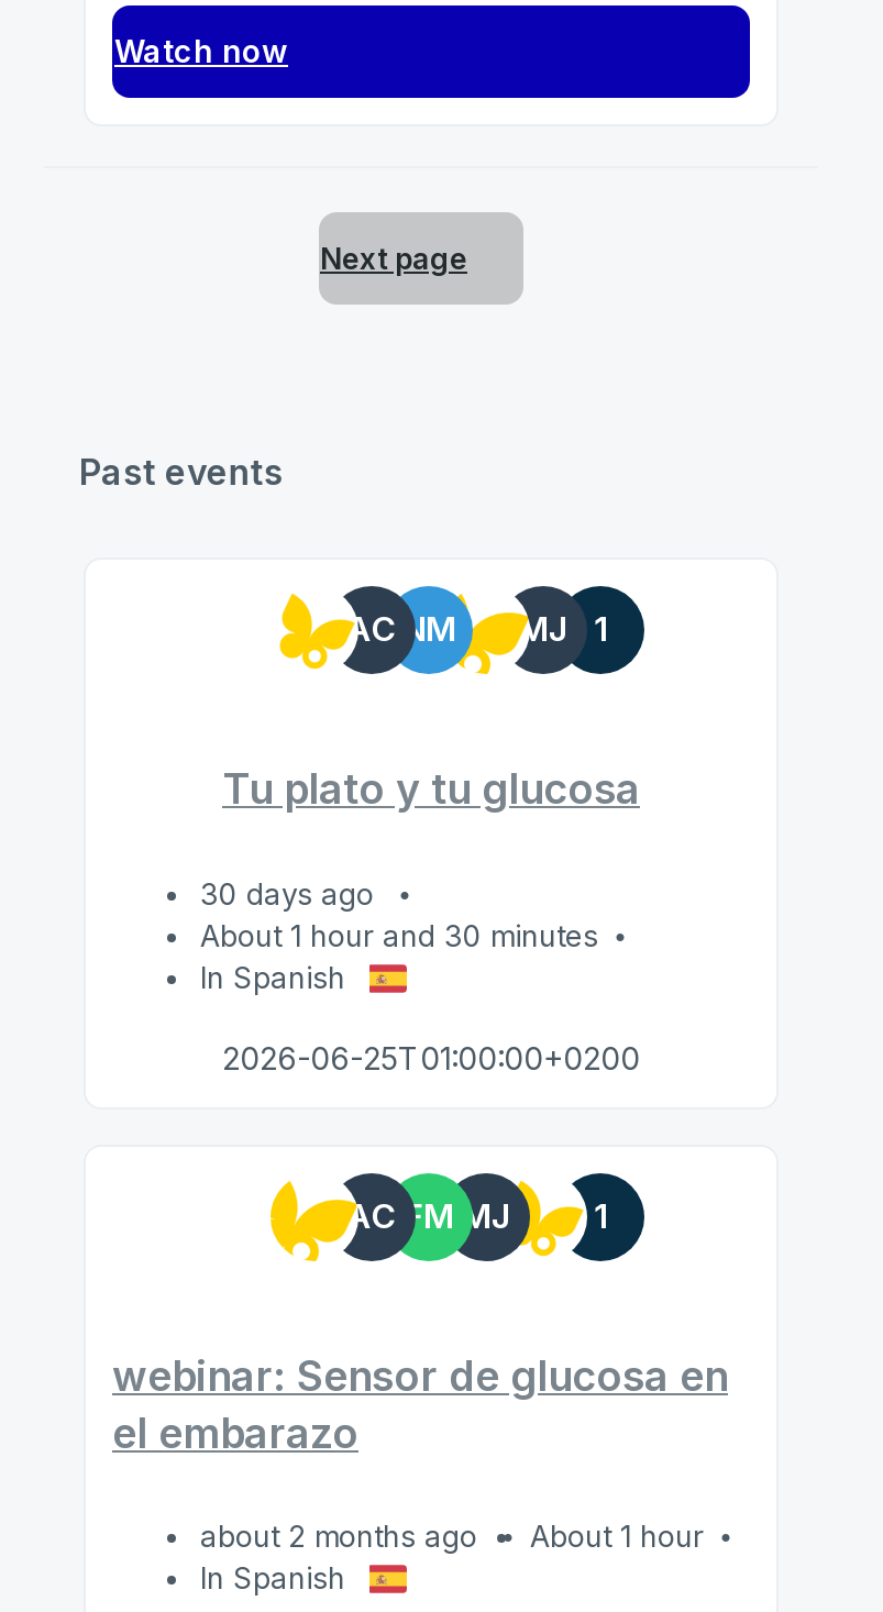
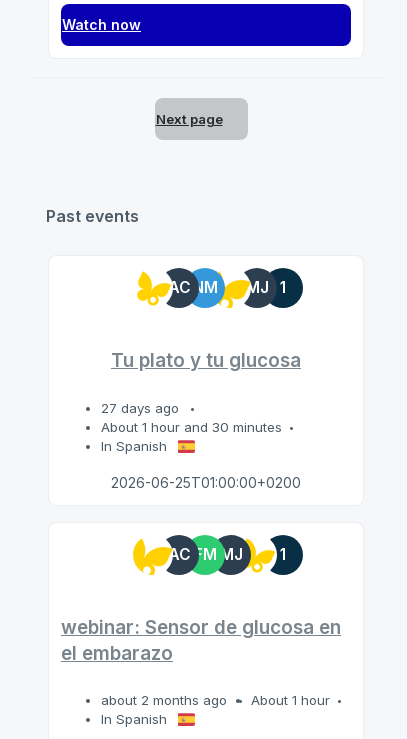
- 30 days ago
+ 27 days ago
